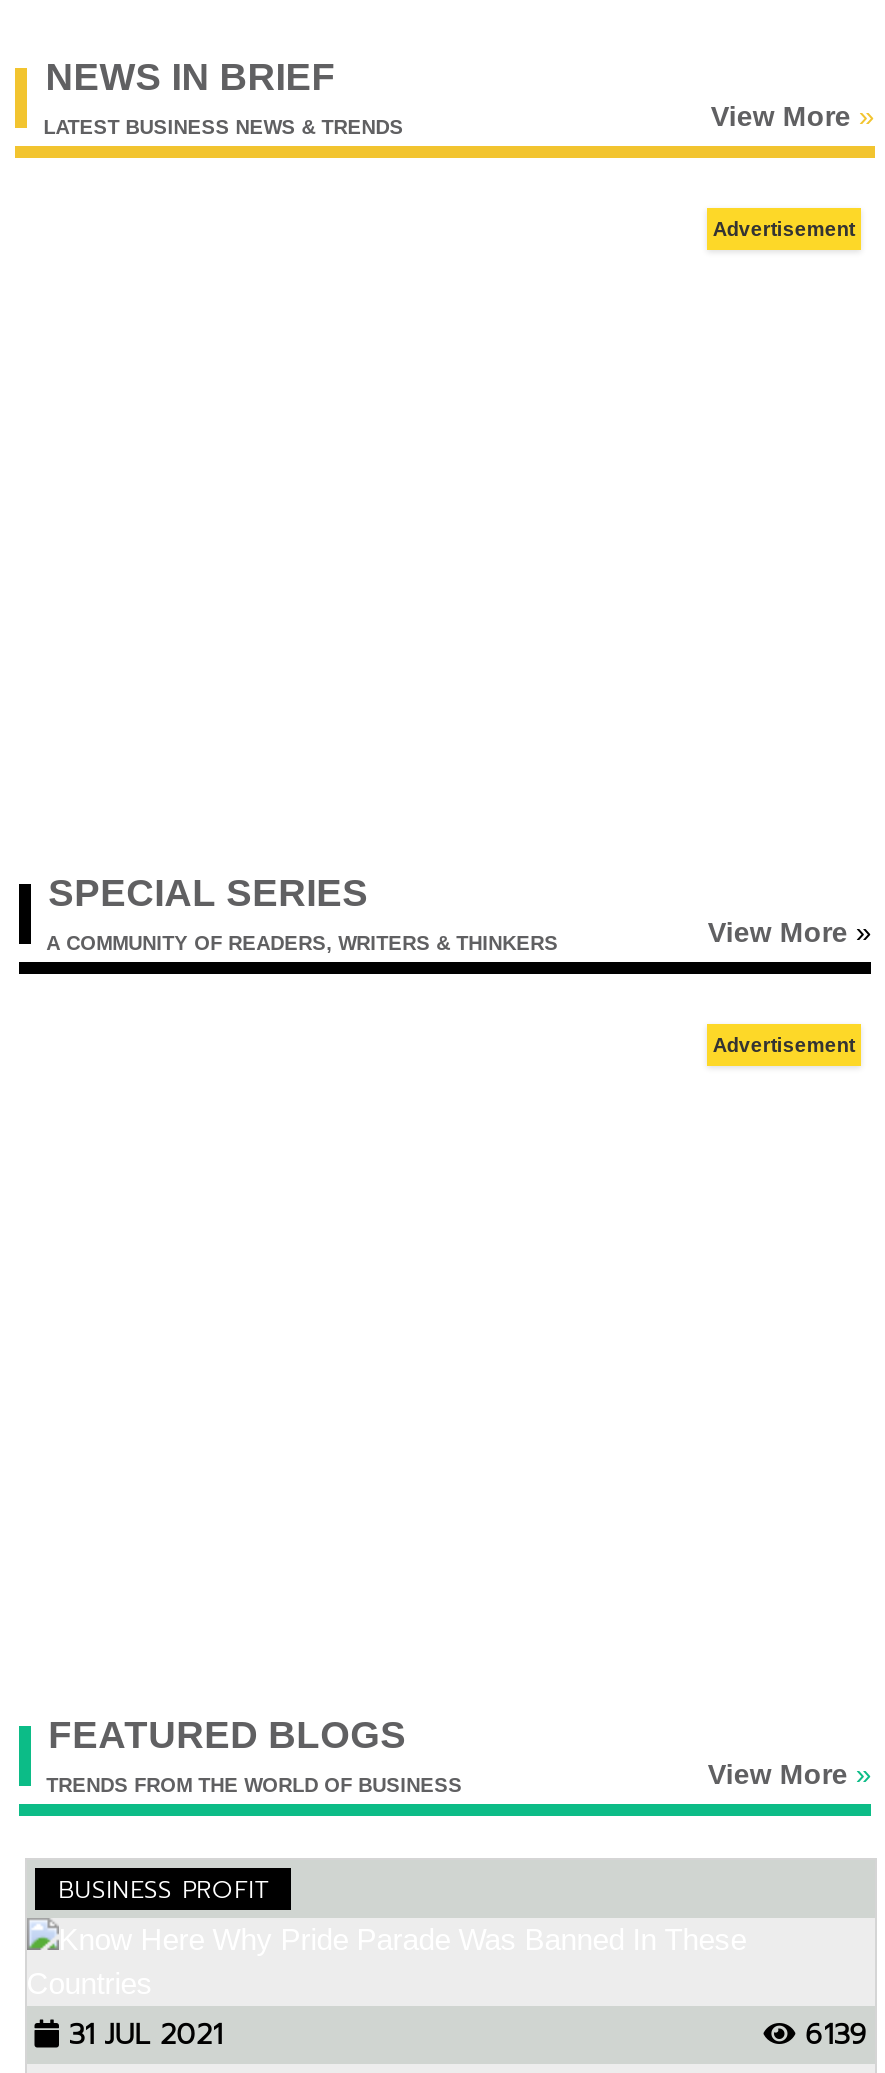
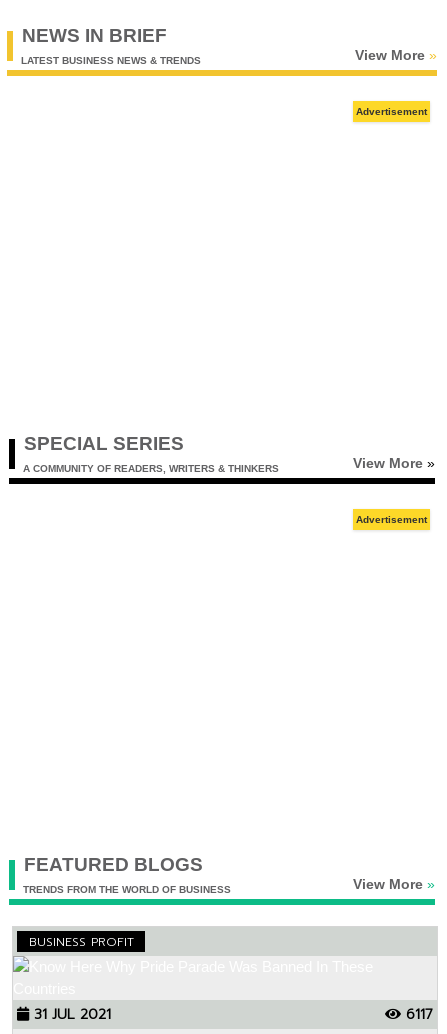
- 6139
+ 6117
